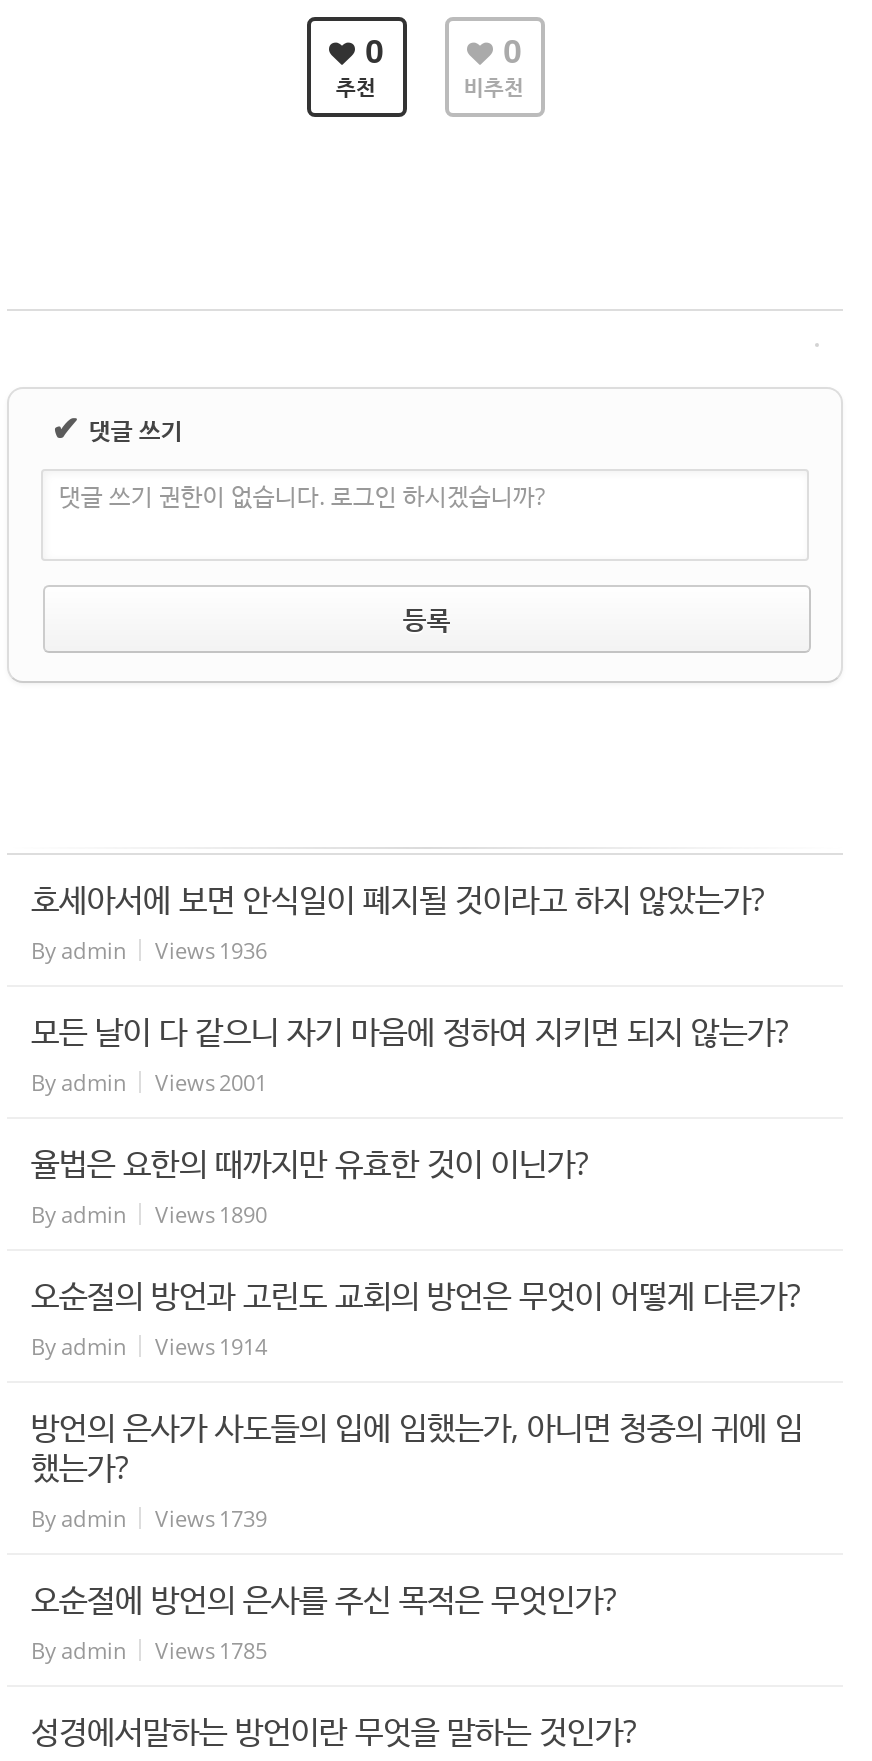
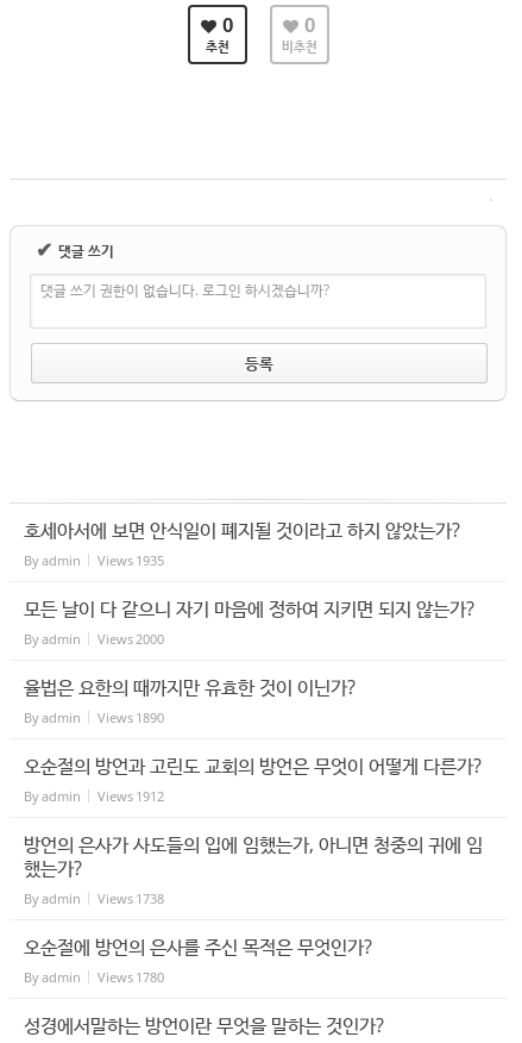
- By admin Views 1936
+ By admin Views 1935

- By admin Views 2001
+ By admin Views 2000

- By admin Views 1914
+ By admin Views 1912

- By admin Views 1739
+ By admin Views 1738

- By admin Views 1785
+ By admin Views 1780
